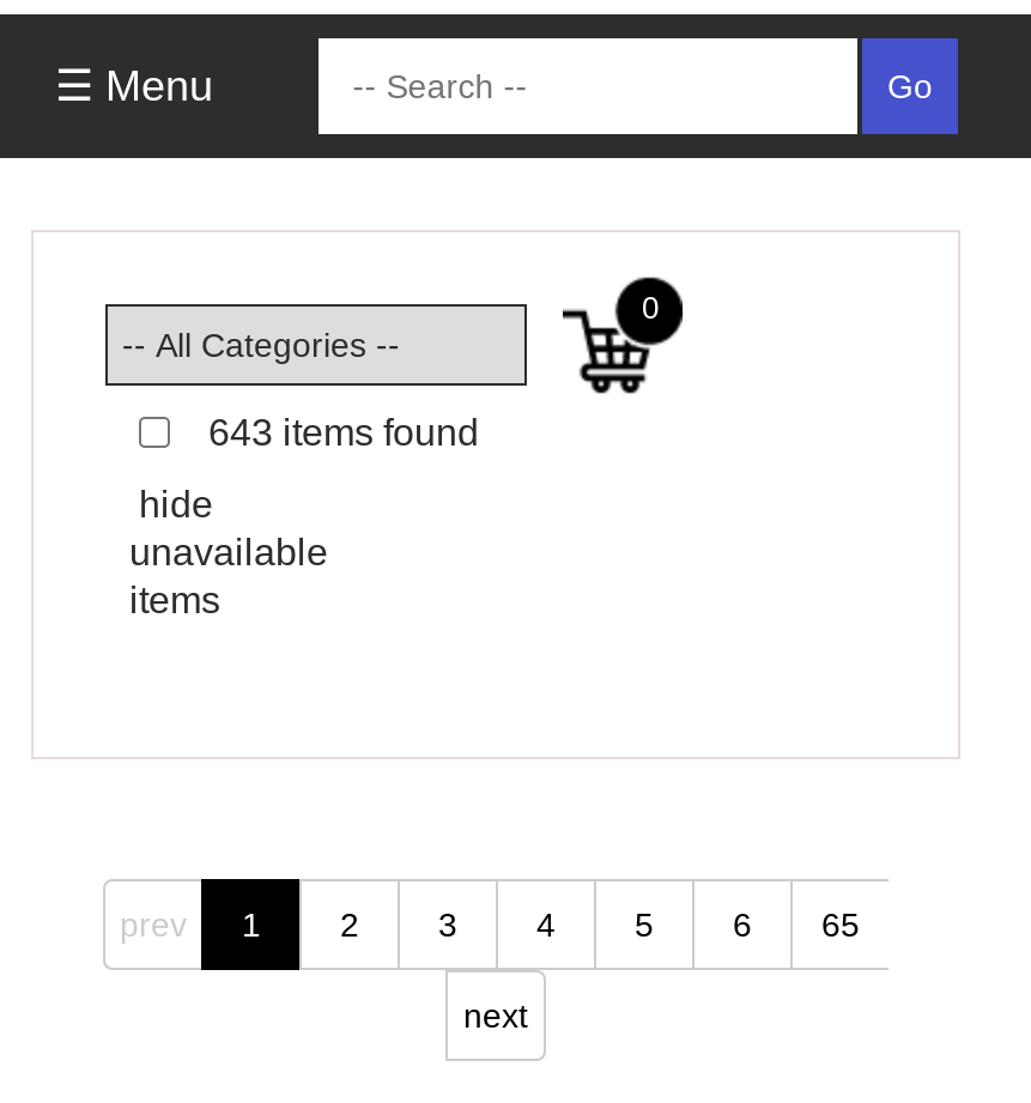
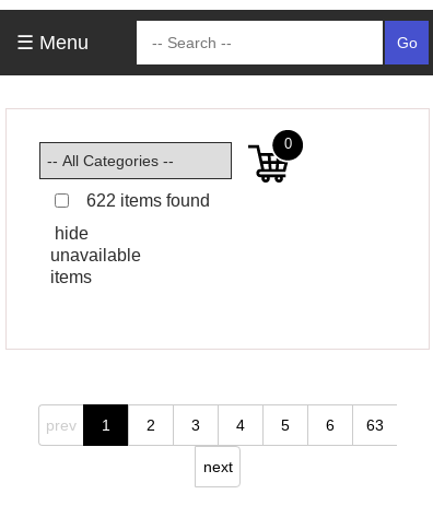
- 643 items found
+ 622 items found

- 6 65
+ 6 63
